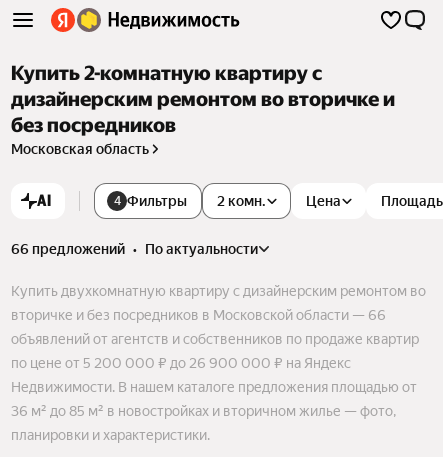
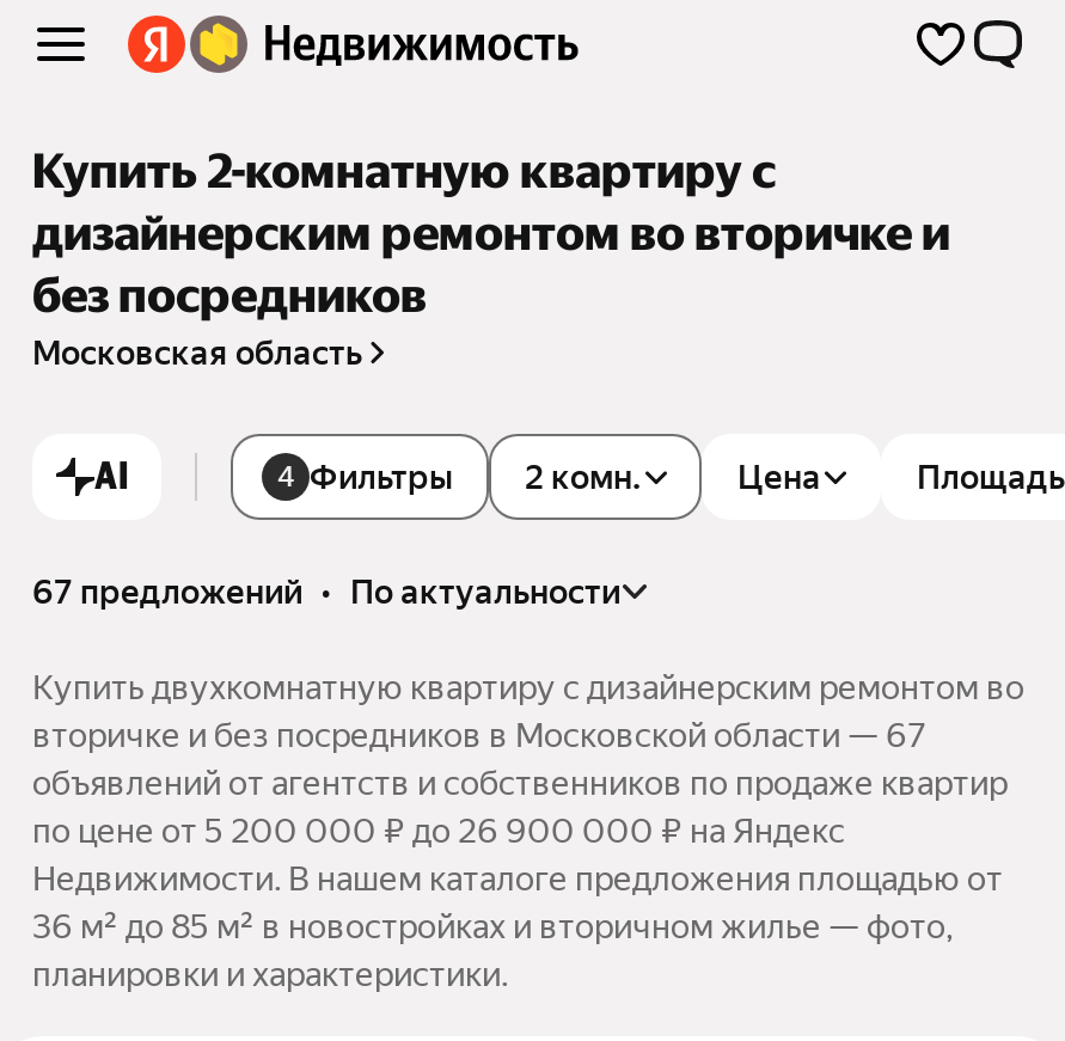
- 66 предложений • по актуальности
+ 67 предложений • по актуальности

- вторичке и без посредников в Московской области — 66
+ вторичке и без посредников в Московской области — 67
